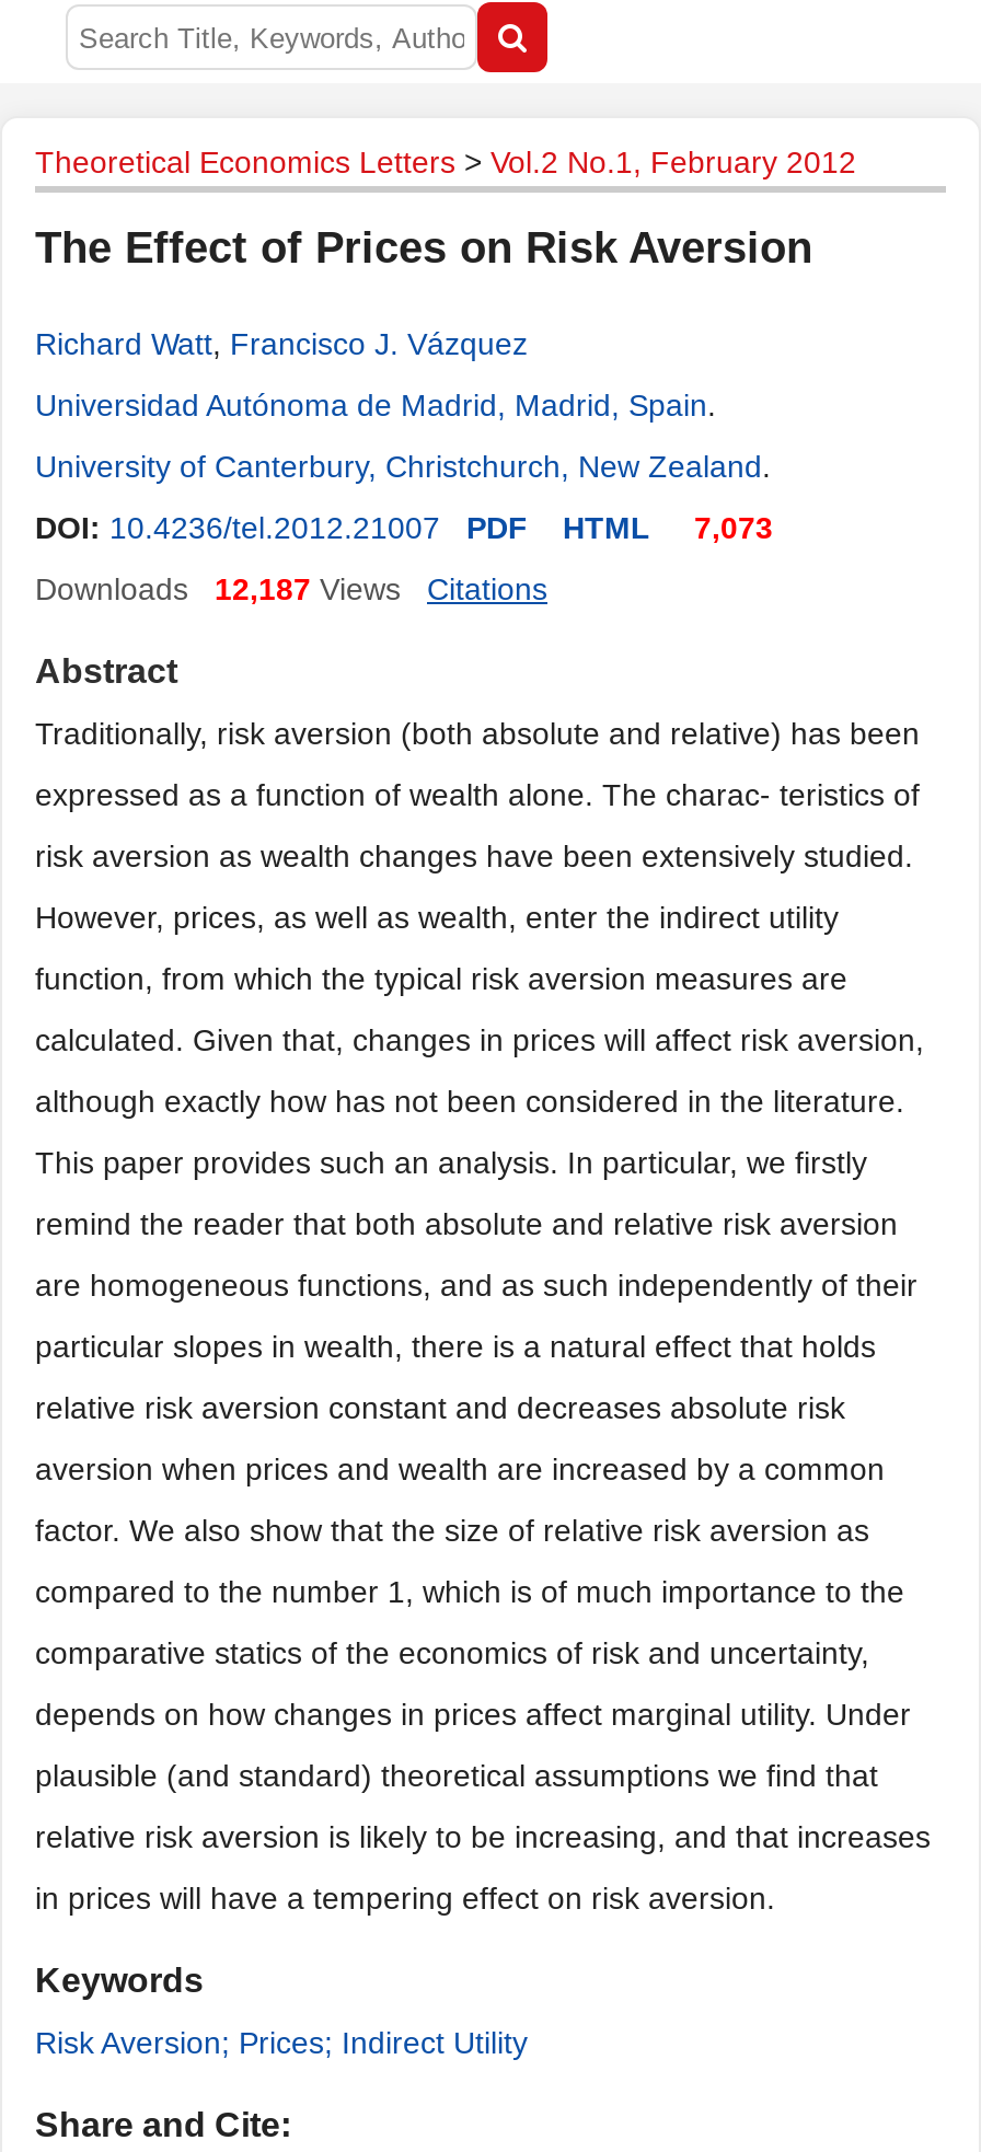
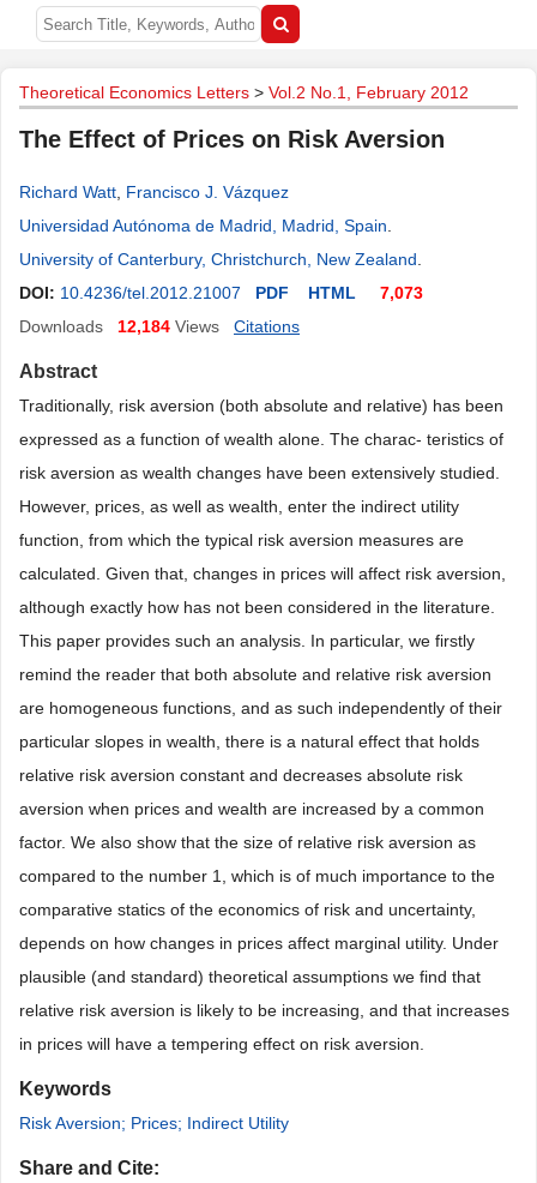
- Downloads 12,187 Views
+ Downloads 12,184 Views
